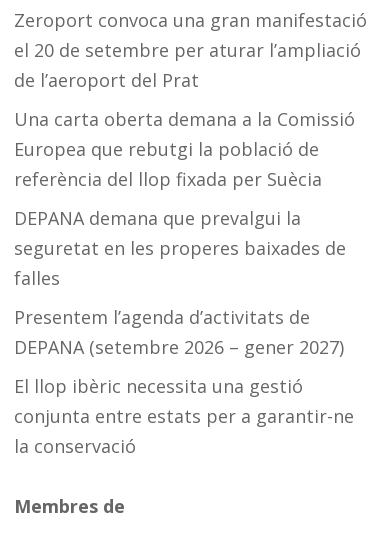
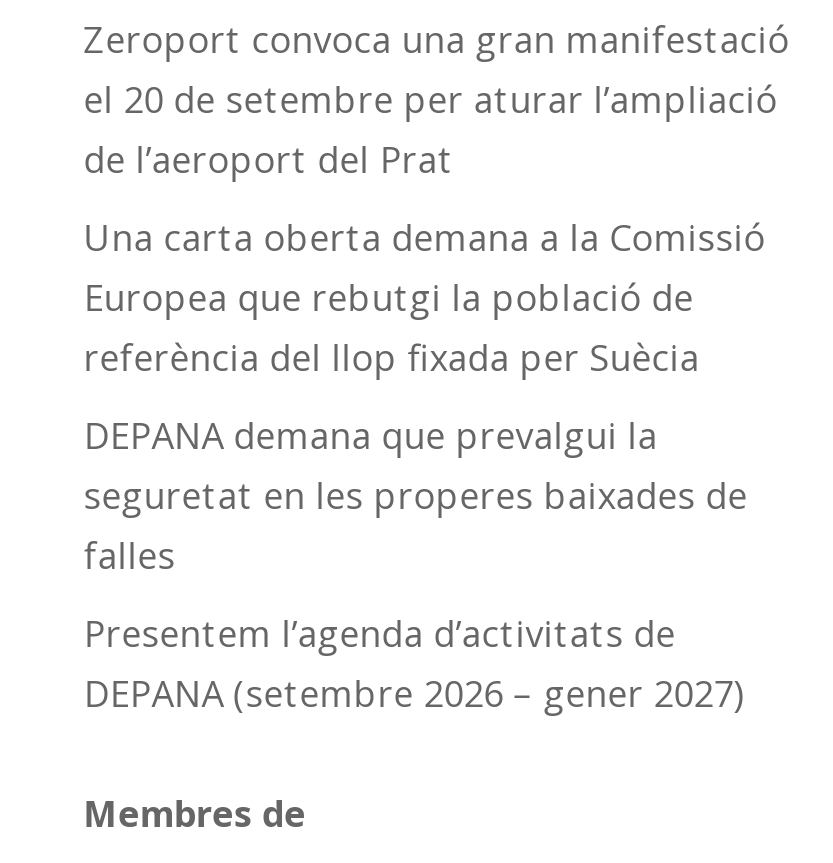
- El llop ibèric necessita una gestió
- conjunta entre estats per a garantir-ne
- la conservació
